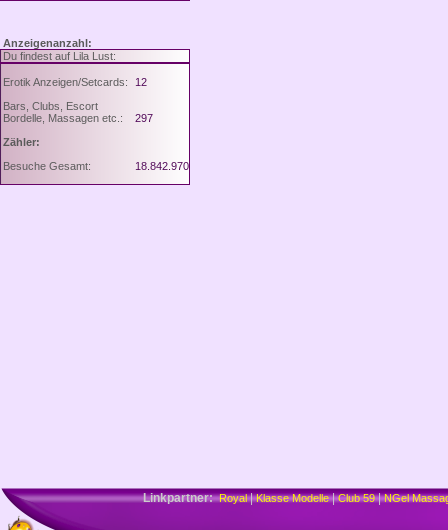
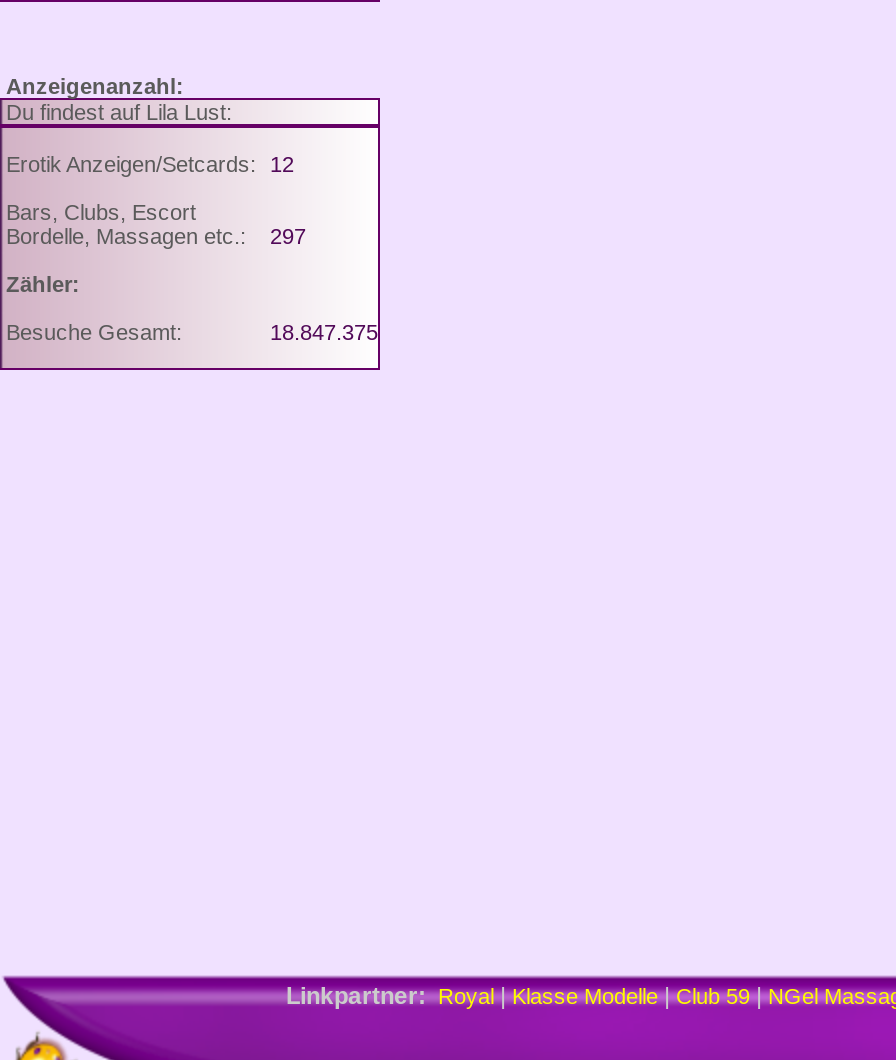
- 18.842.970
+ 18.847.375
